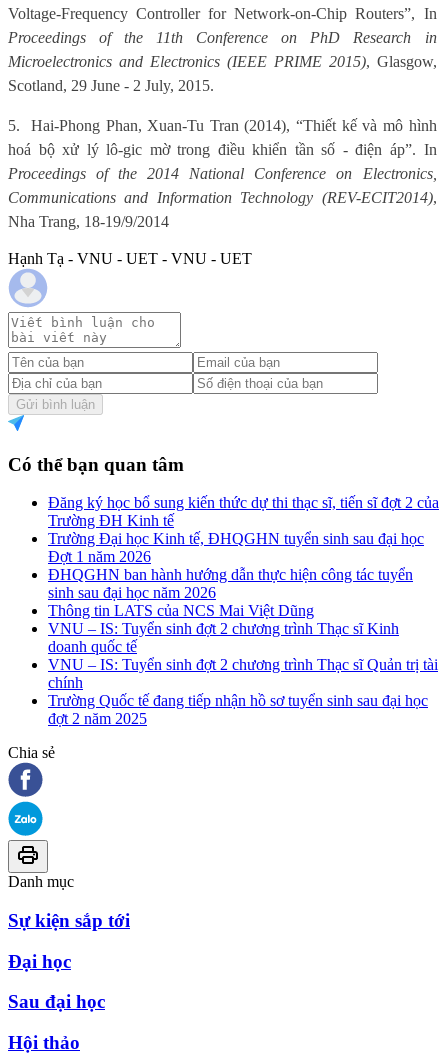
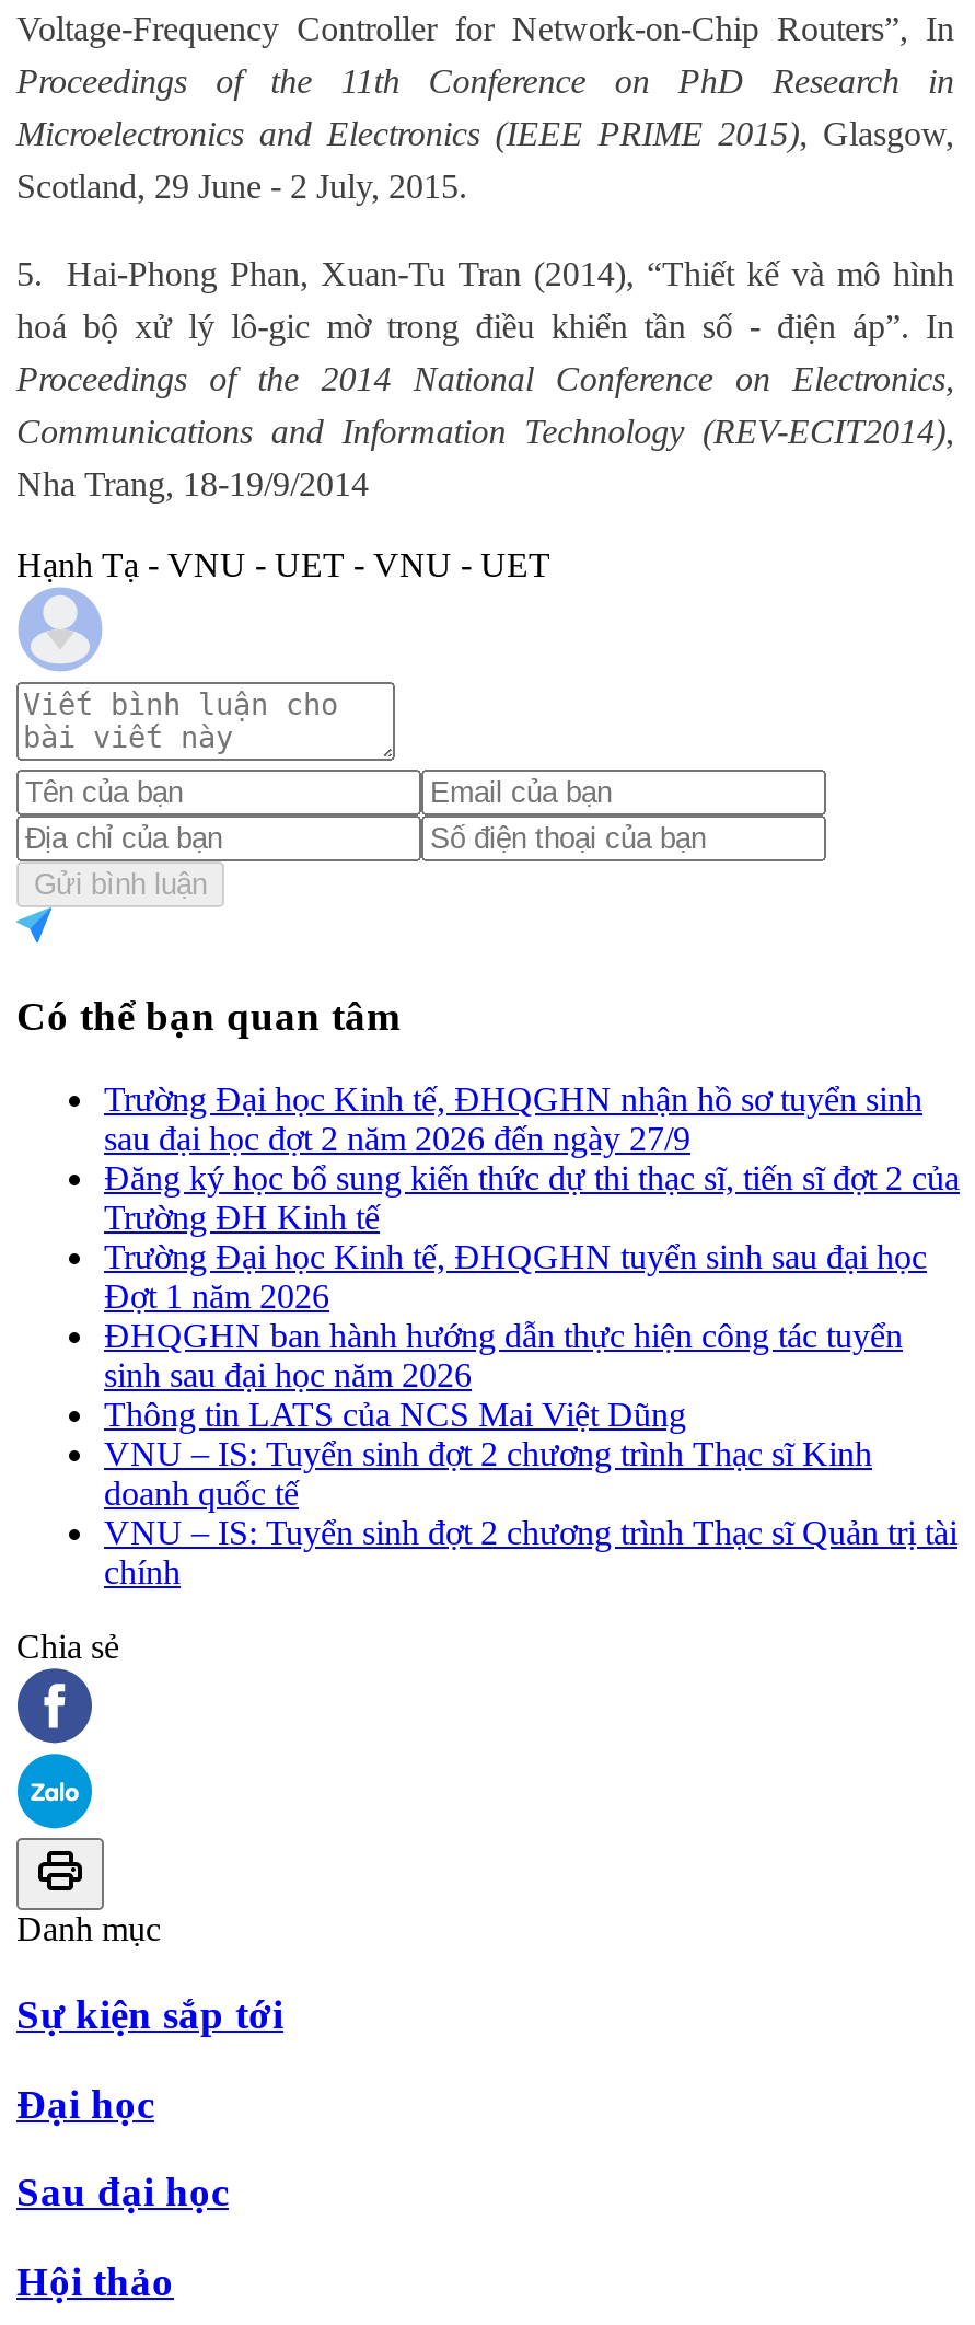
+ Trường Đại học Kinh tế, ĐHQGHN nhận hồ sơ tuyển sinh
+ sau đại học đợt 2 năm 2026 đến ngày 27/9

moved down: Đăng ký học bổ sung kiến thức dự thi thạc sĩ, tiến sĩ đợt 2 của | Trường ĐH Kinh tế | Trường Đại học Kinh tế, ĐHQGHN tuyển sinh sau đại học | ... | VNU – IS: Tuyển sinh đợt 2 chương trình Thạc sĩ Quản trị tài | chính

- Trường Quốc tế đang tiếp nhận hồ sơ tuyển sinh sau đại học
- đợt 2 năm 2025
